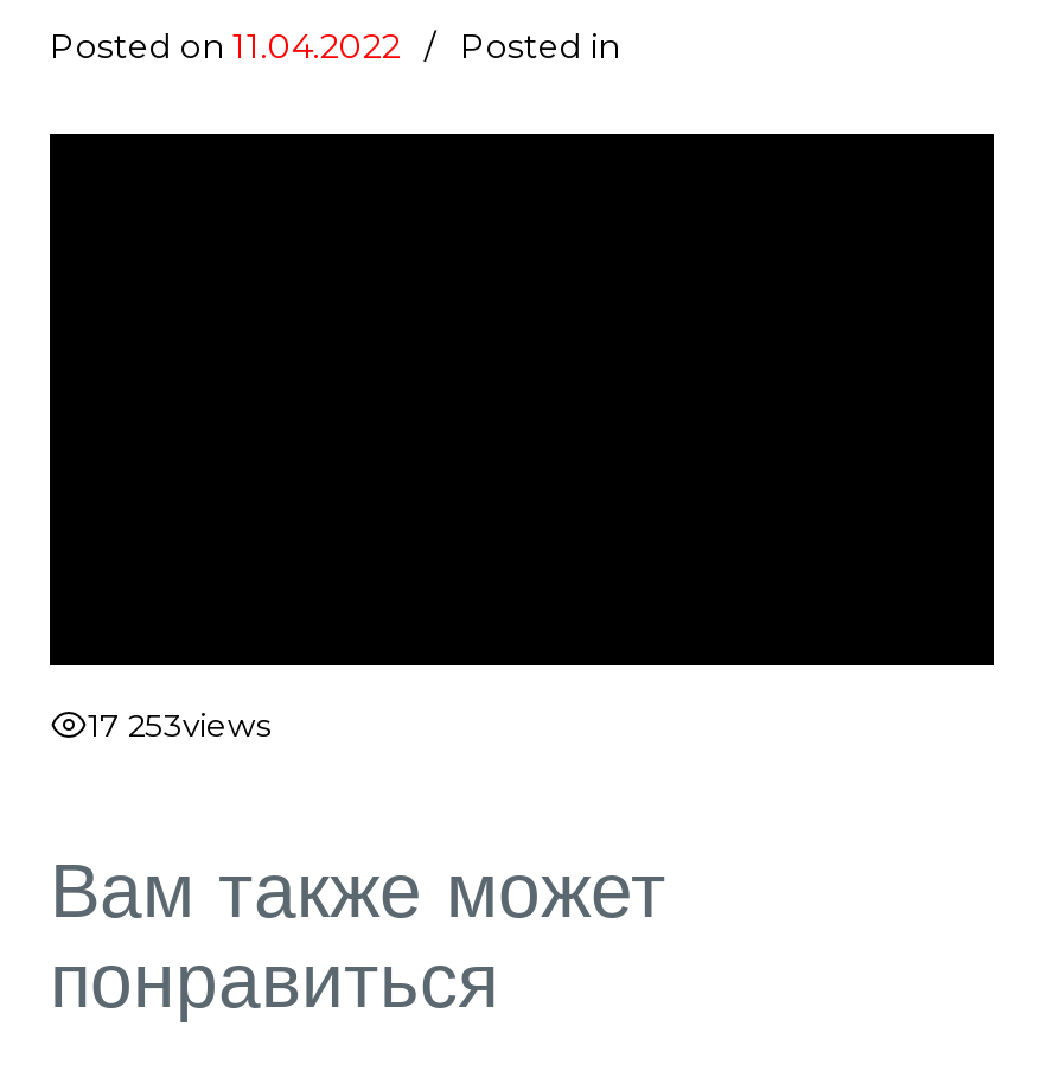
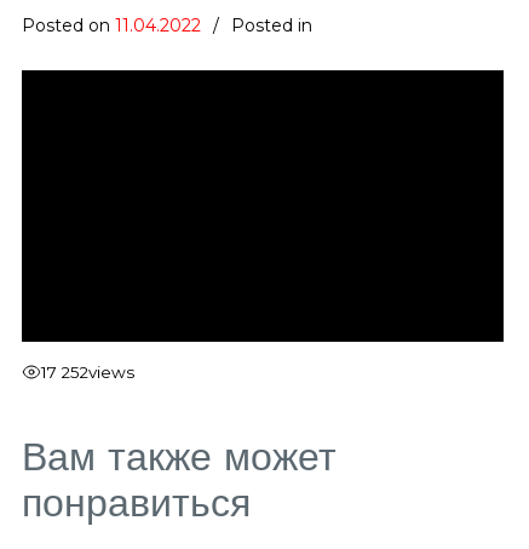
- 17 253views
+ 17 252views
